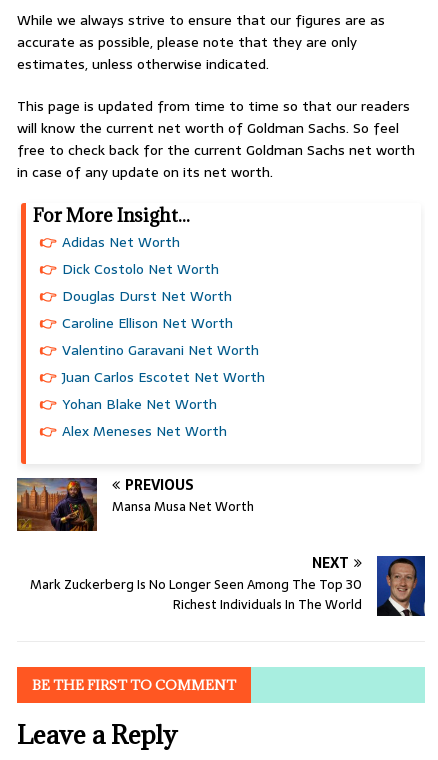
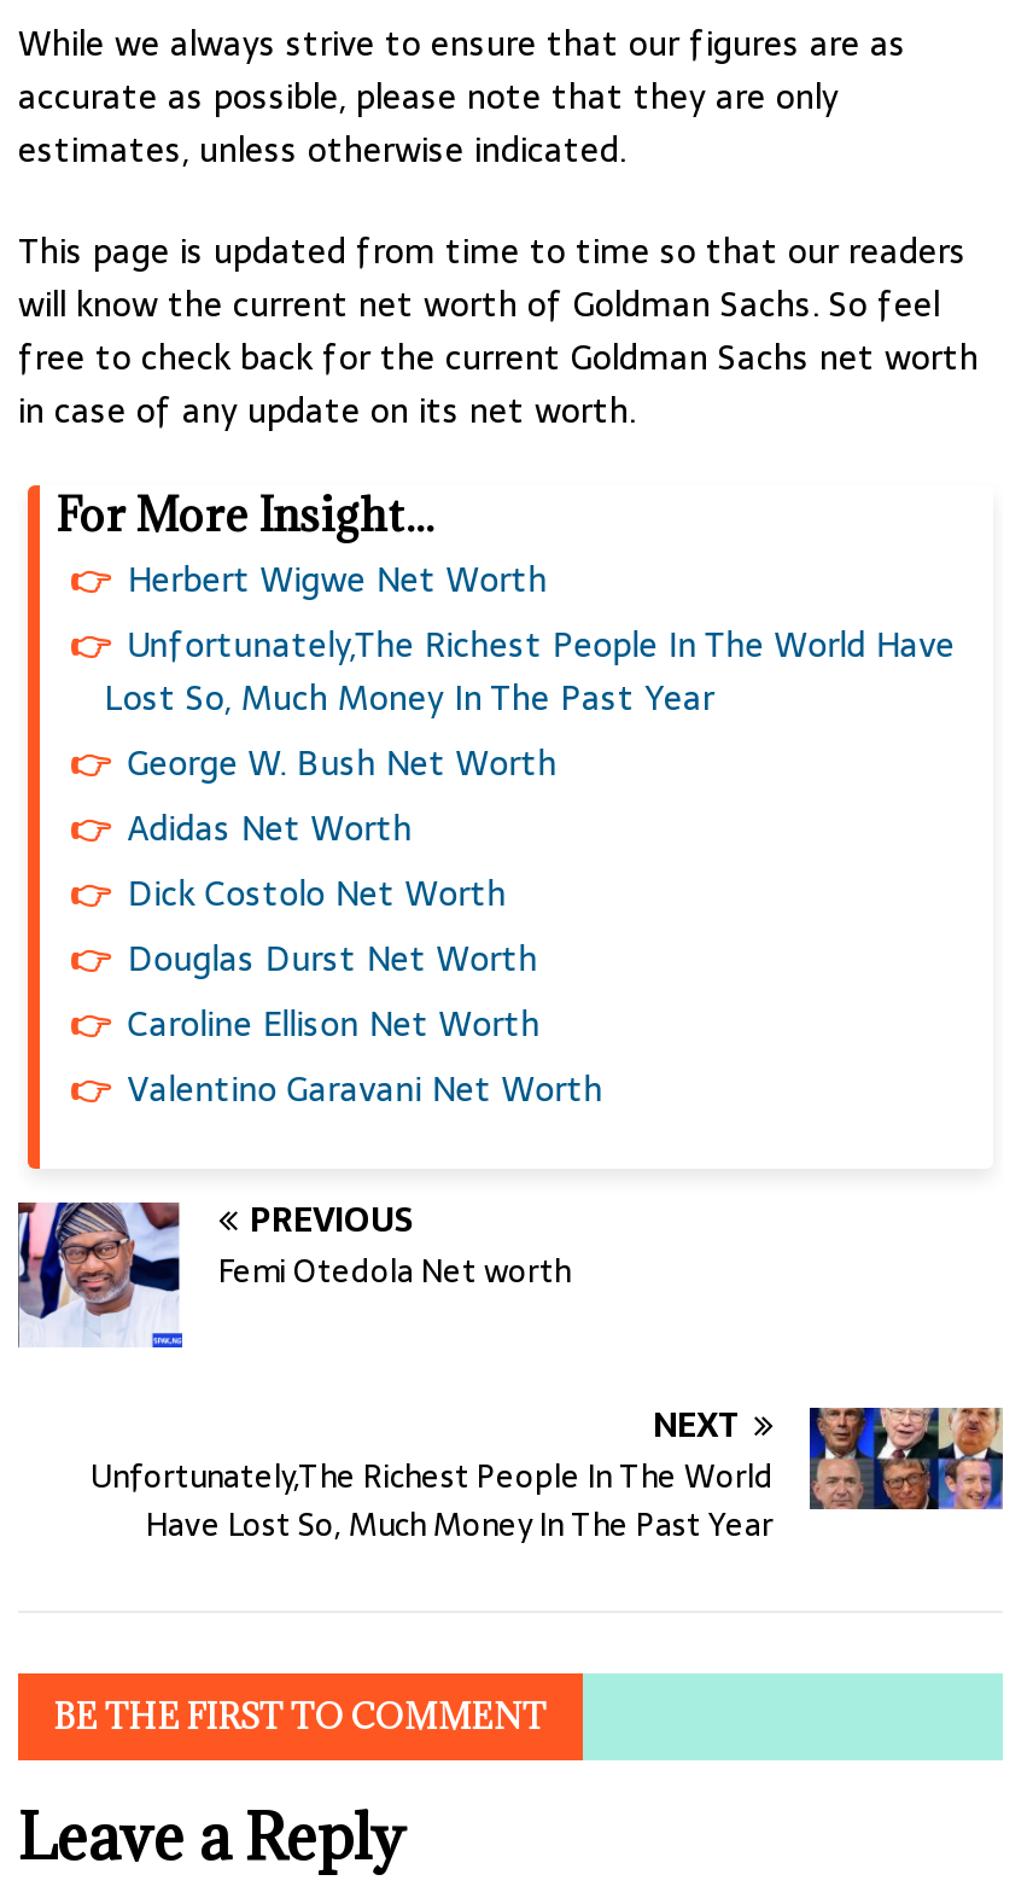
+ Herbert Wigwe Net Worth
+ Unfortunately,The Richest People In The World Have
+ Lost So, Much Money In The Past Year
+ George W. Bush Net Worth

moved down: Adidas Net Worth | Dick Costolo Net Worth | Douglas Durst Net Worth | Caroline Ellison Net Worth | Valentino Garavani Net Worth

- Juan Carlos Escotet Net Worth
- Yohan Blake Net Worth
- Alex Meneses Net Worth

- [image]
- Mansa Musa Net Worth
+ [image]
+ Femi Otedola Net worth

- [image]
- Mark Zuckerberg Is No Longer Seen Among The Top 30
- Richest Individuals In The World
+ [image]
+ Unfortunately,The Richest People In The World
+ Have Lost So, Much Money In The Past Year
